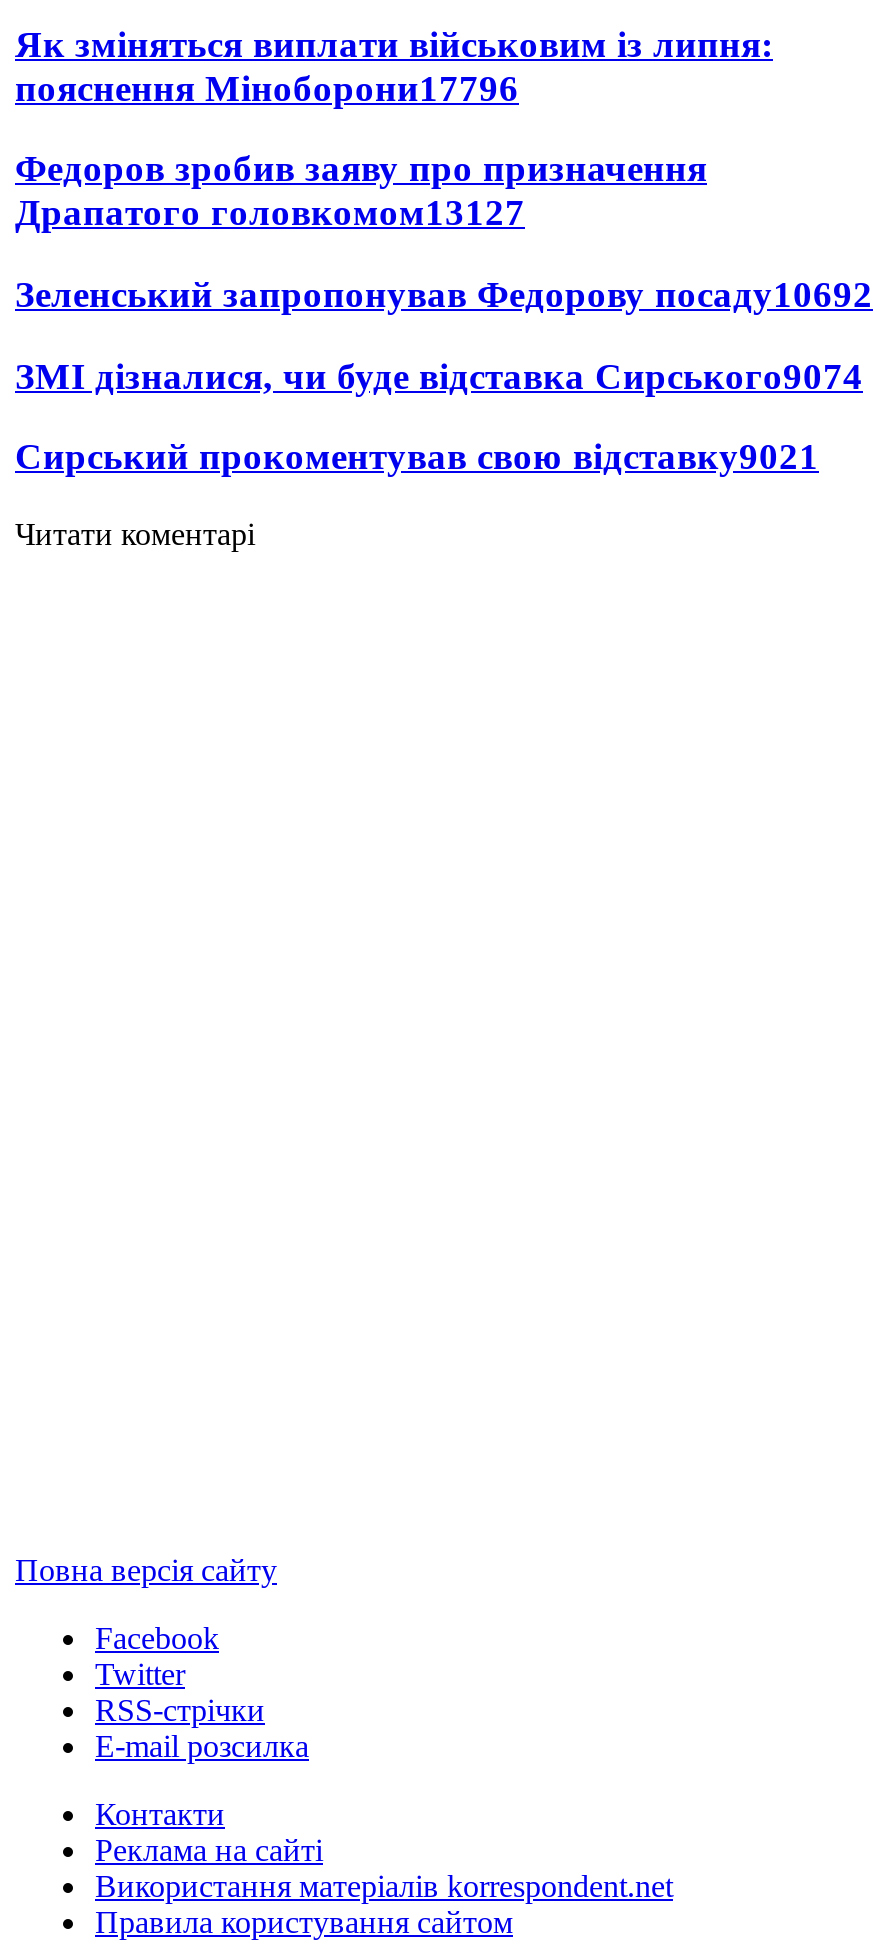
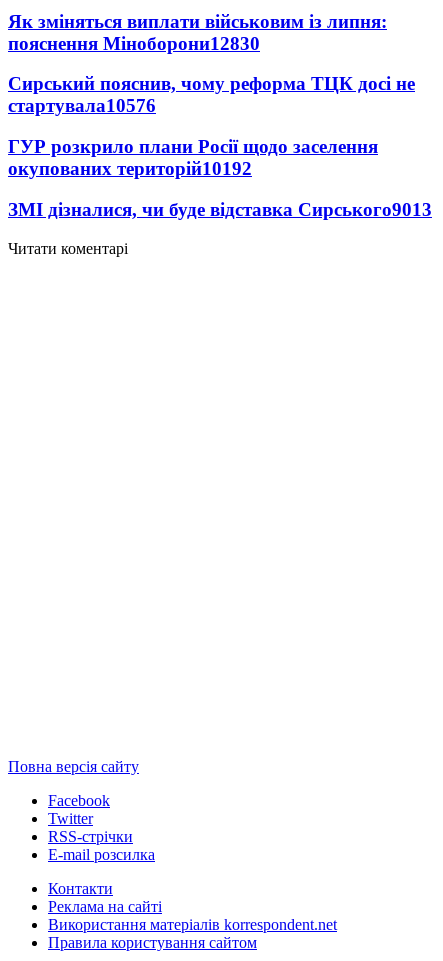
- пояснення Міноборони17796
- Федоров зробив заяву про призначення
- Драпатого головкомом13127
- Зеленський запропонував Федорову посаду10692
- ЗМІ дізналися, чи буде відставка Сирського9074
- Сирський прокоментував свою відставку9021
+ пояснення Міноборони12830
+ Сирський пояснив, чому реформа ТЦК досі не
+ стартувала10576
+ ГУР розкрило плани Росії щодо заселення
+ окупованих територій10192
+ ЗМІ дізналися, чи буде відставка Сирського9013
